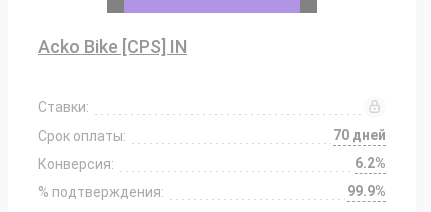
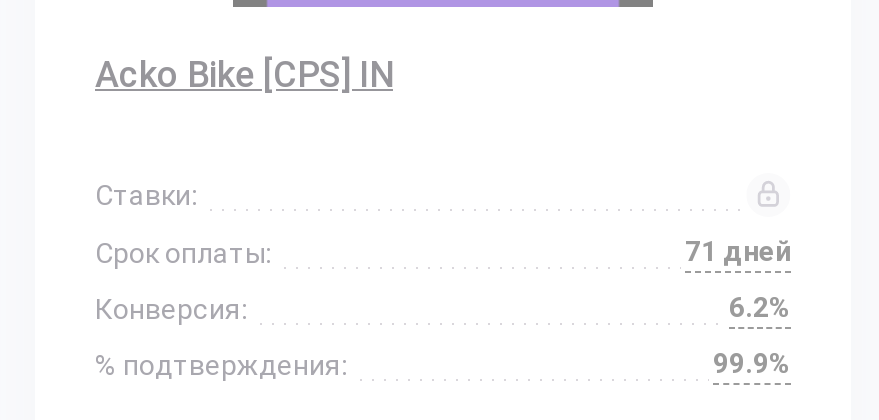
- 70 дней
+ 71 дней
